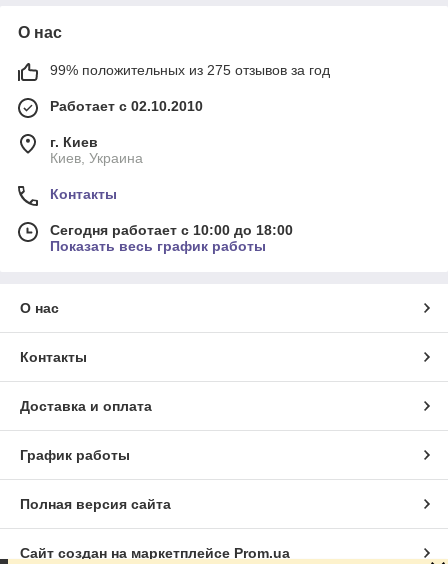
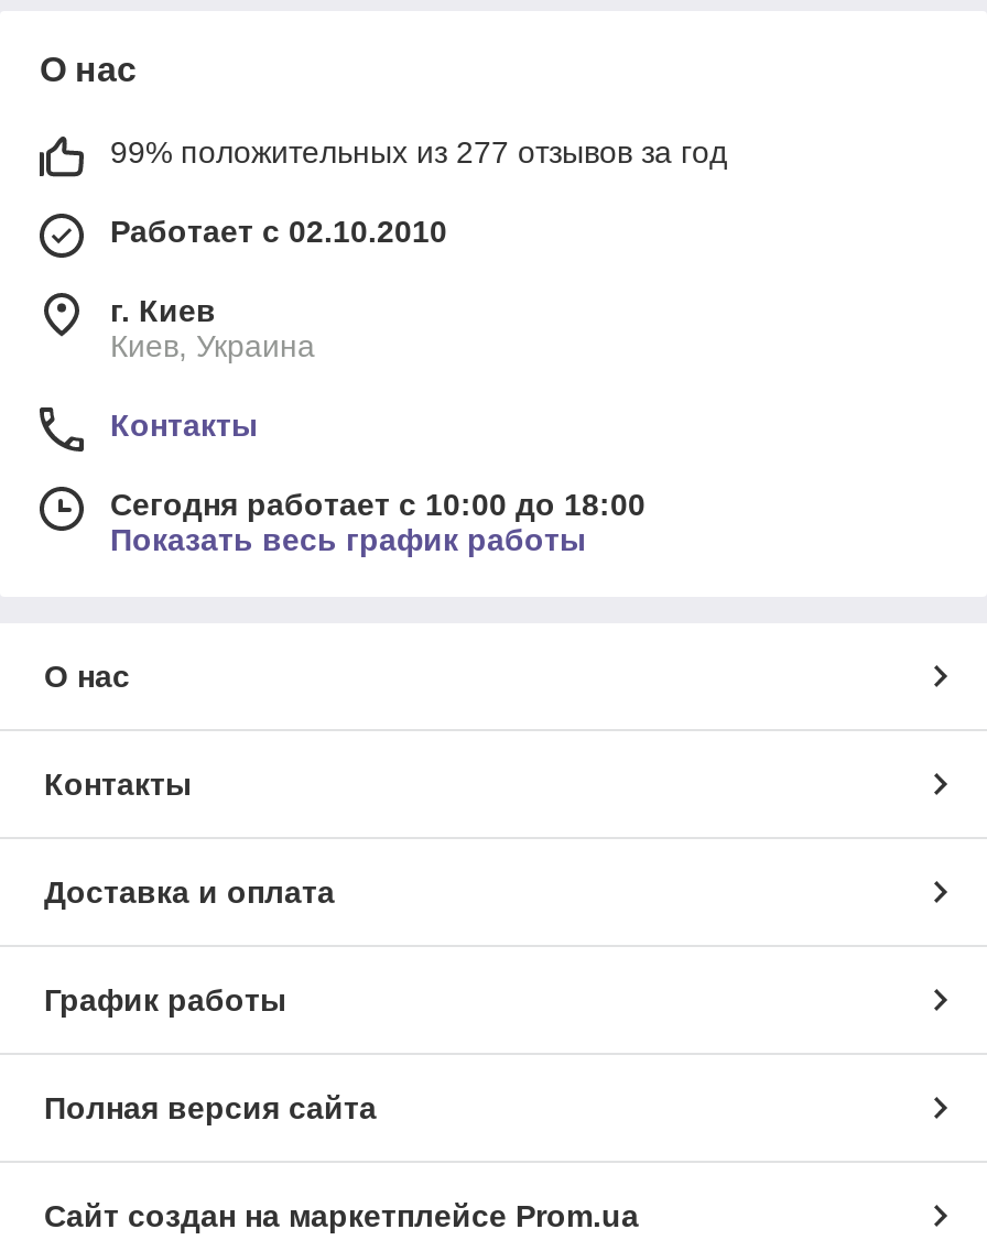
- 99% положительных из 275 отзывов за год
+ 99% положительных из 277 отзывов за год
